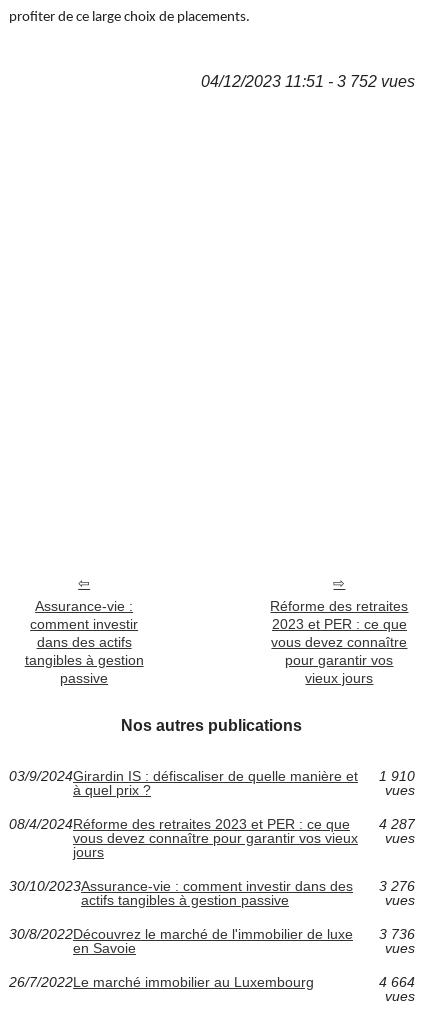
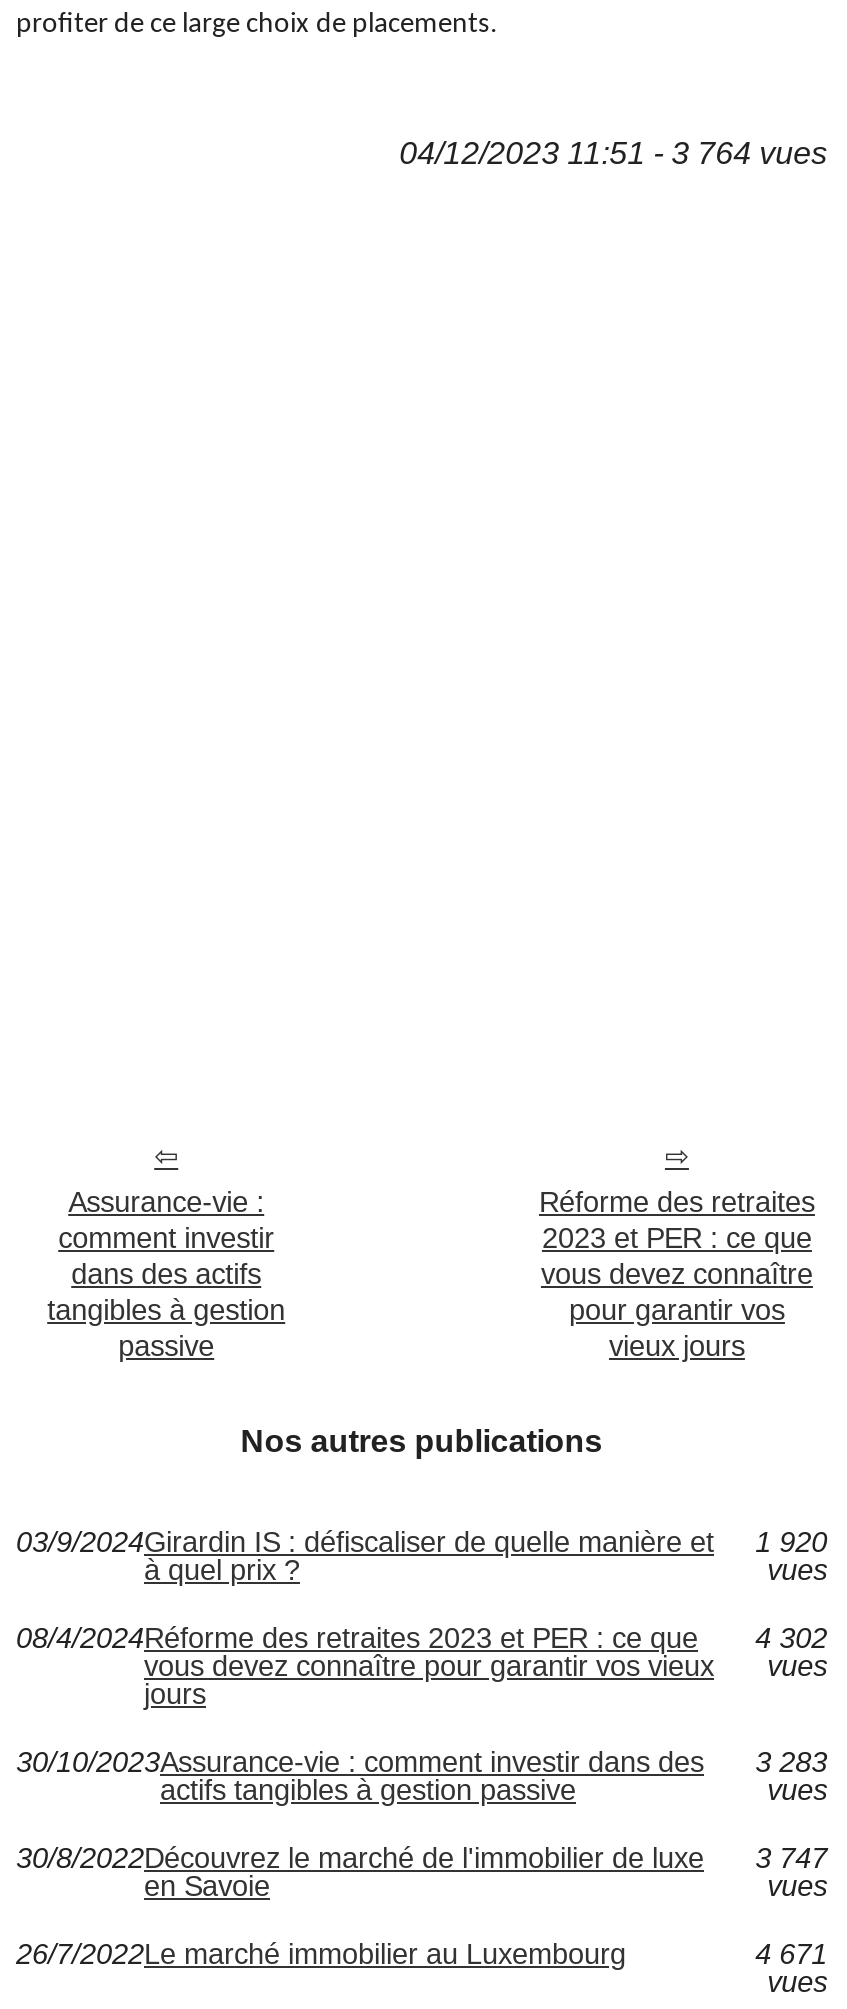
- 04/12/2023 11:51 - 3 752 vues
+ 04/12/2023 11:51 - 3 764 vues

- 03/9/2024Girardin IS : défiscaliser de quelle manière et 1 910
+ 03/9/2024Girardin IS : défiscaliser de quelle manière et 1 920

- 08/4/2024Réforme des retraites 2023 et PER : ce que 4 287
+ 08/4/2024Réforme des retraites 2023 et PER : ce que 4 302

- 30/10/2023Assurance-vie : comment investir dans des 3 276
+ 30/10/2023Assurance-vie : comment investir dans des 3 283

- 30/8/2022Découvrez le marché de l'immobilier de luxe 3 736
+ 30/8/2022Découvrez le marché de l'immobilier de luxe 3 747

- 4 664
+ 4 671
